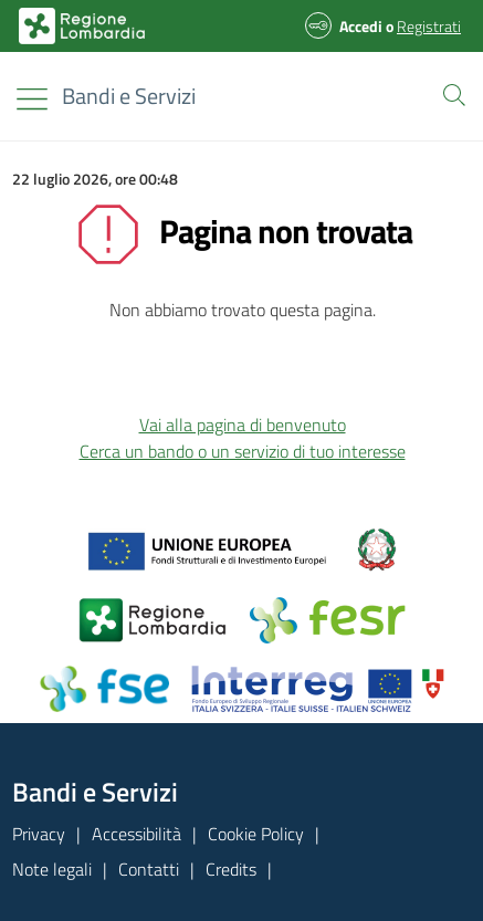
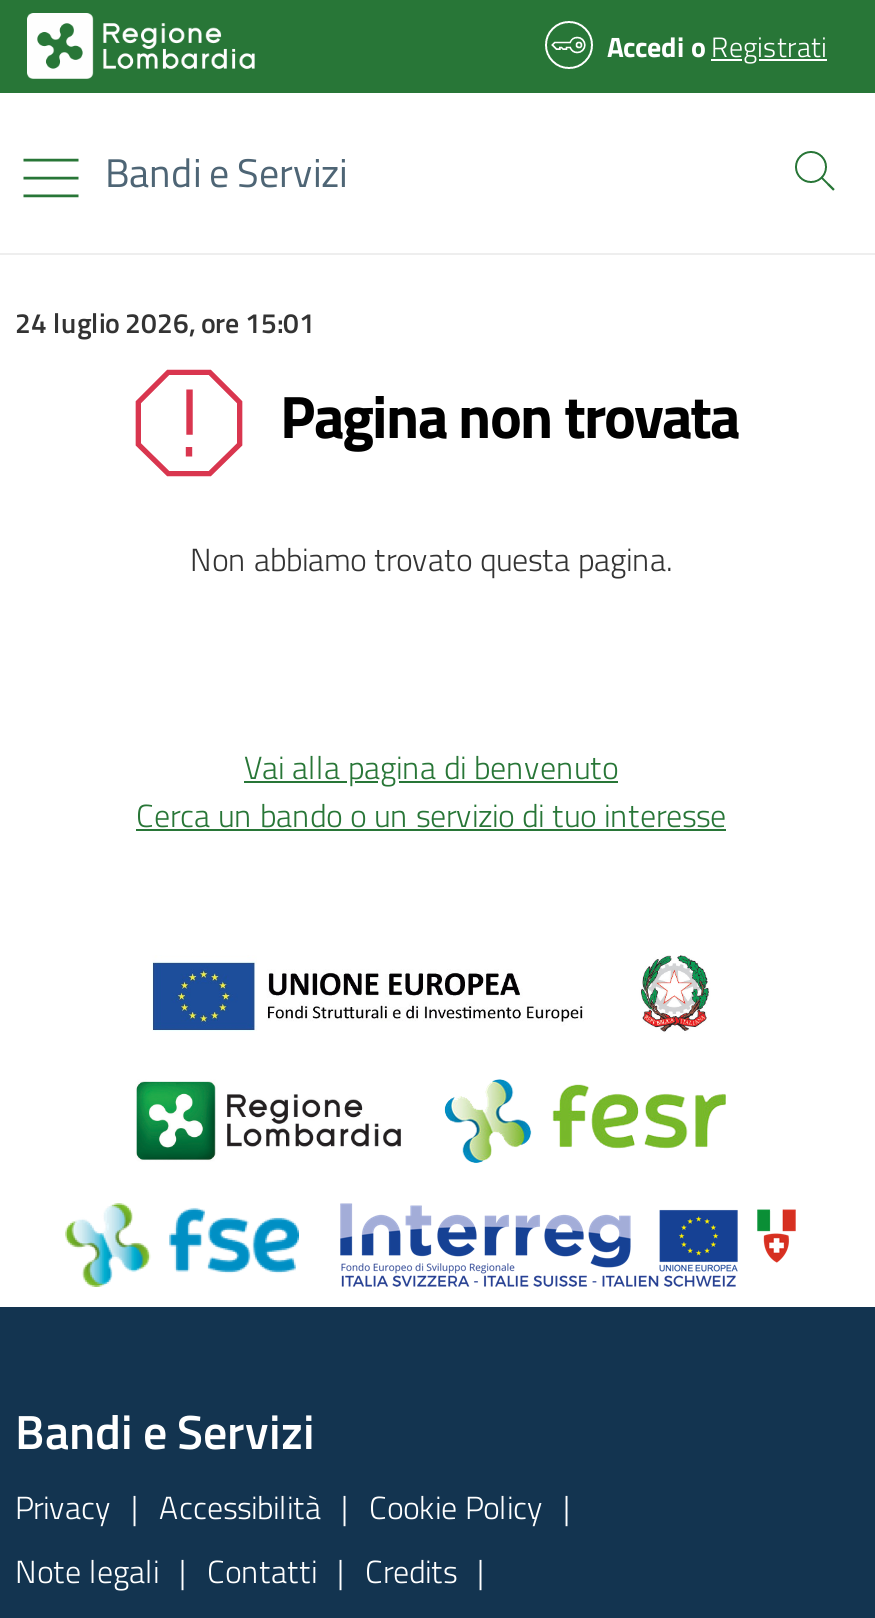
- 22 luglio 2026, ore 00:48
+ 24 luglio 2026, ore 15:01
